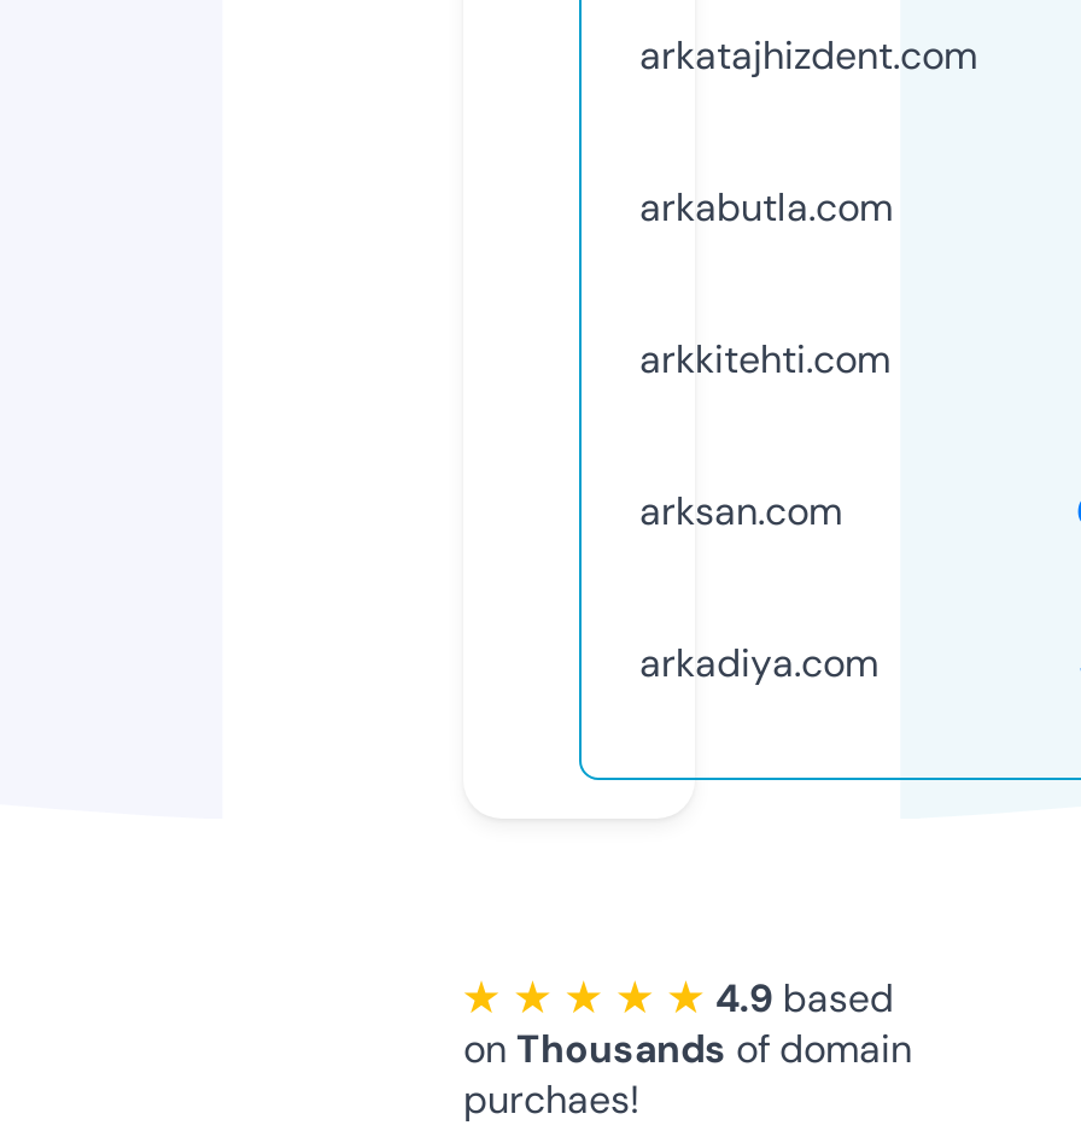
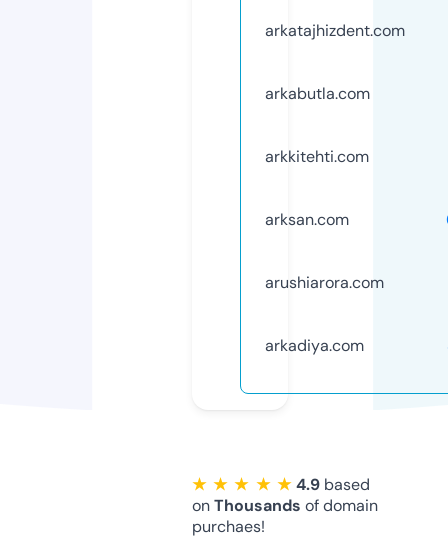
+ arushiarora.com
